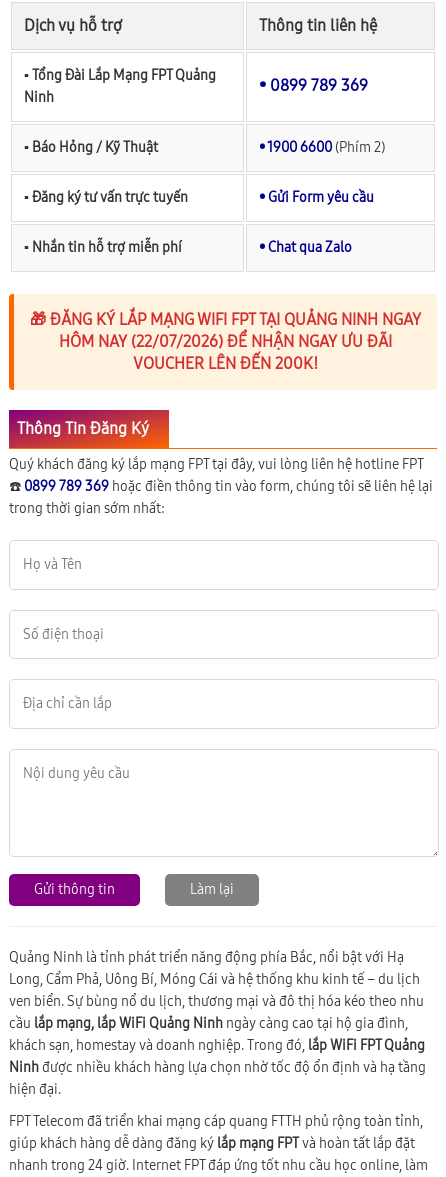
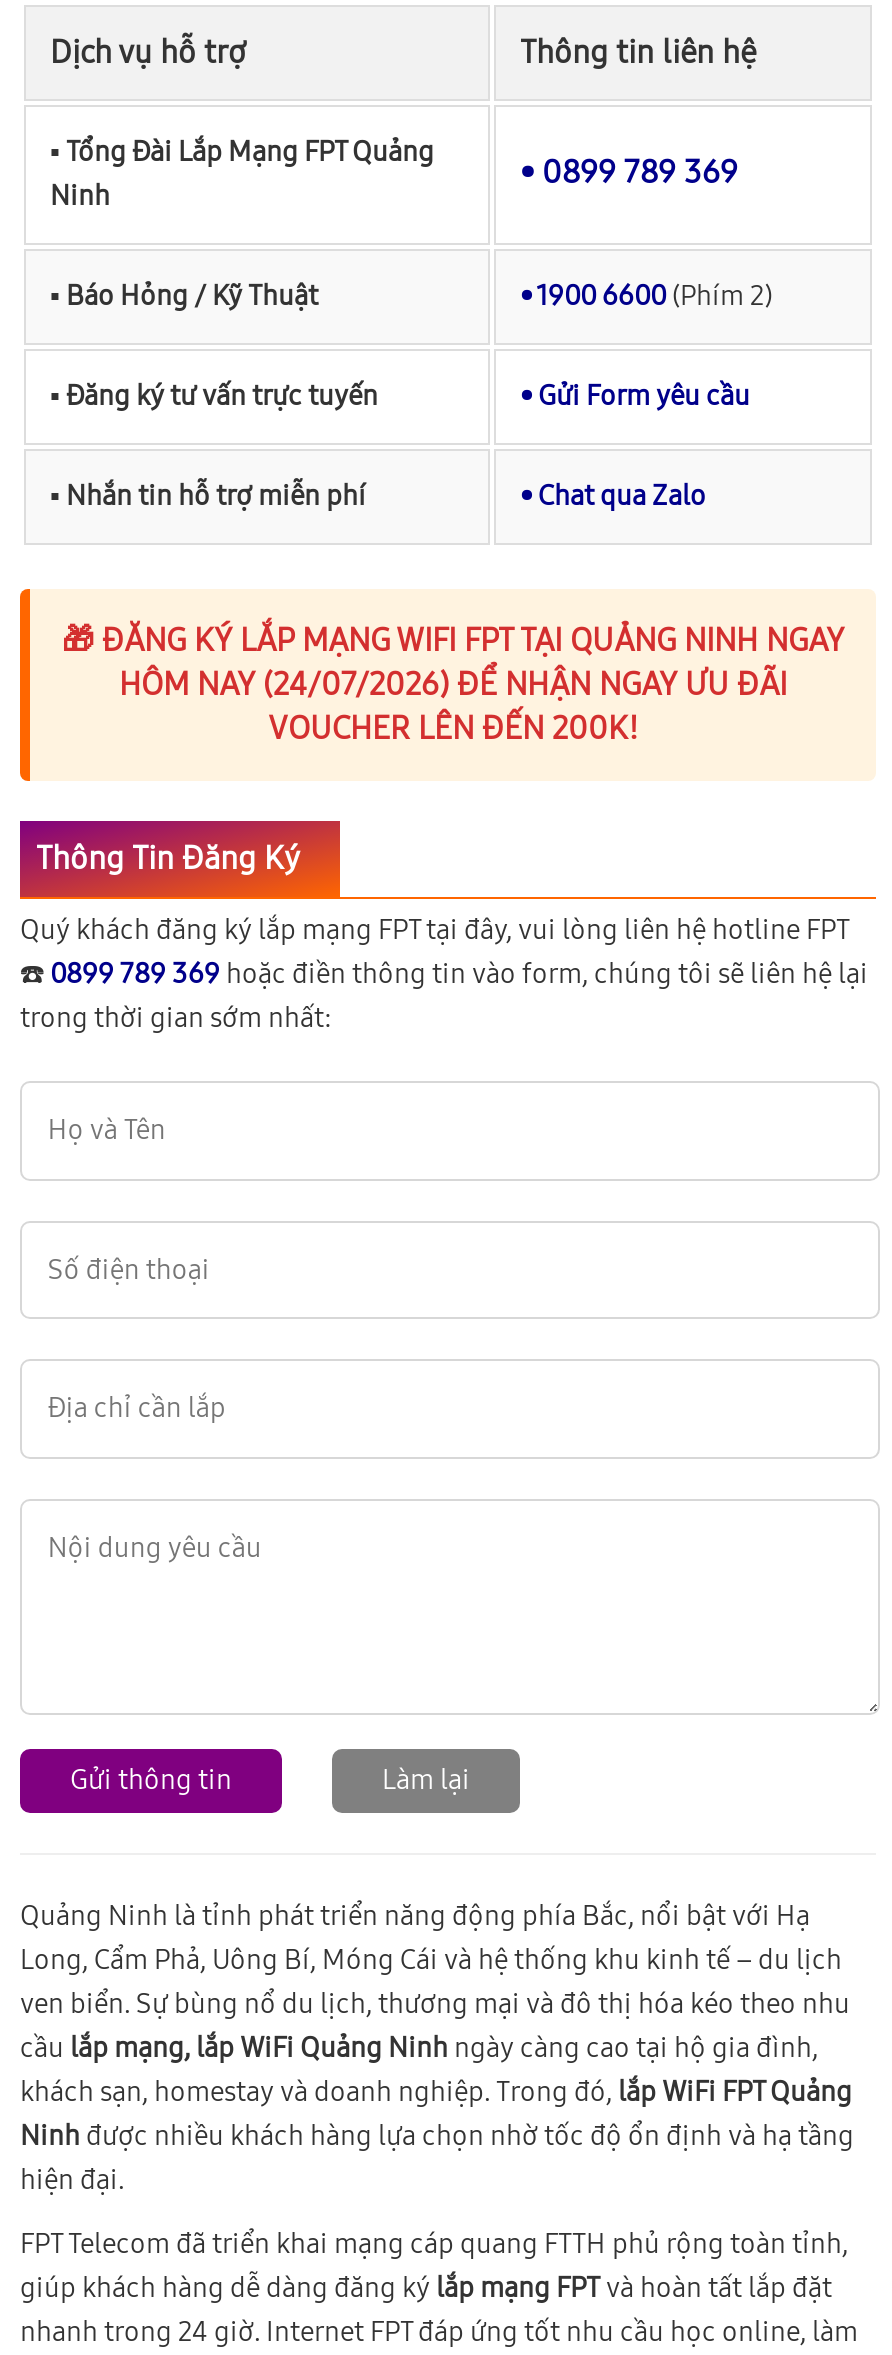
- HÔM NAY (22/07/2026) ĐỂ NHẬN NGAY ƯU ĐÃI
+ HÔM NAY (24/07/2026) ĐỂ NHẬN NGAY ƯU ĐÃI
